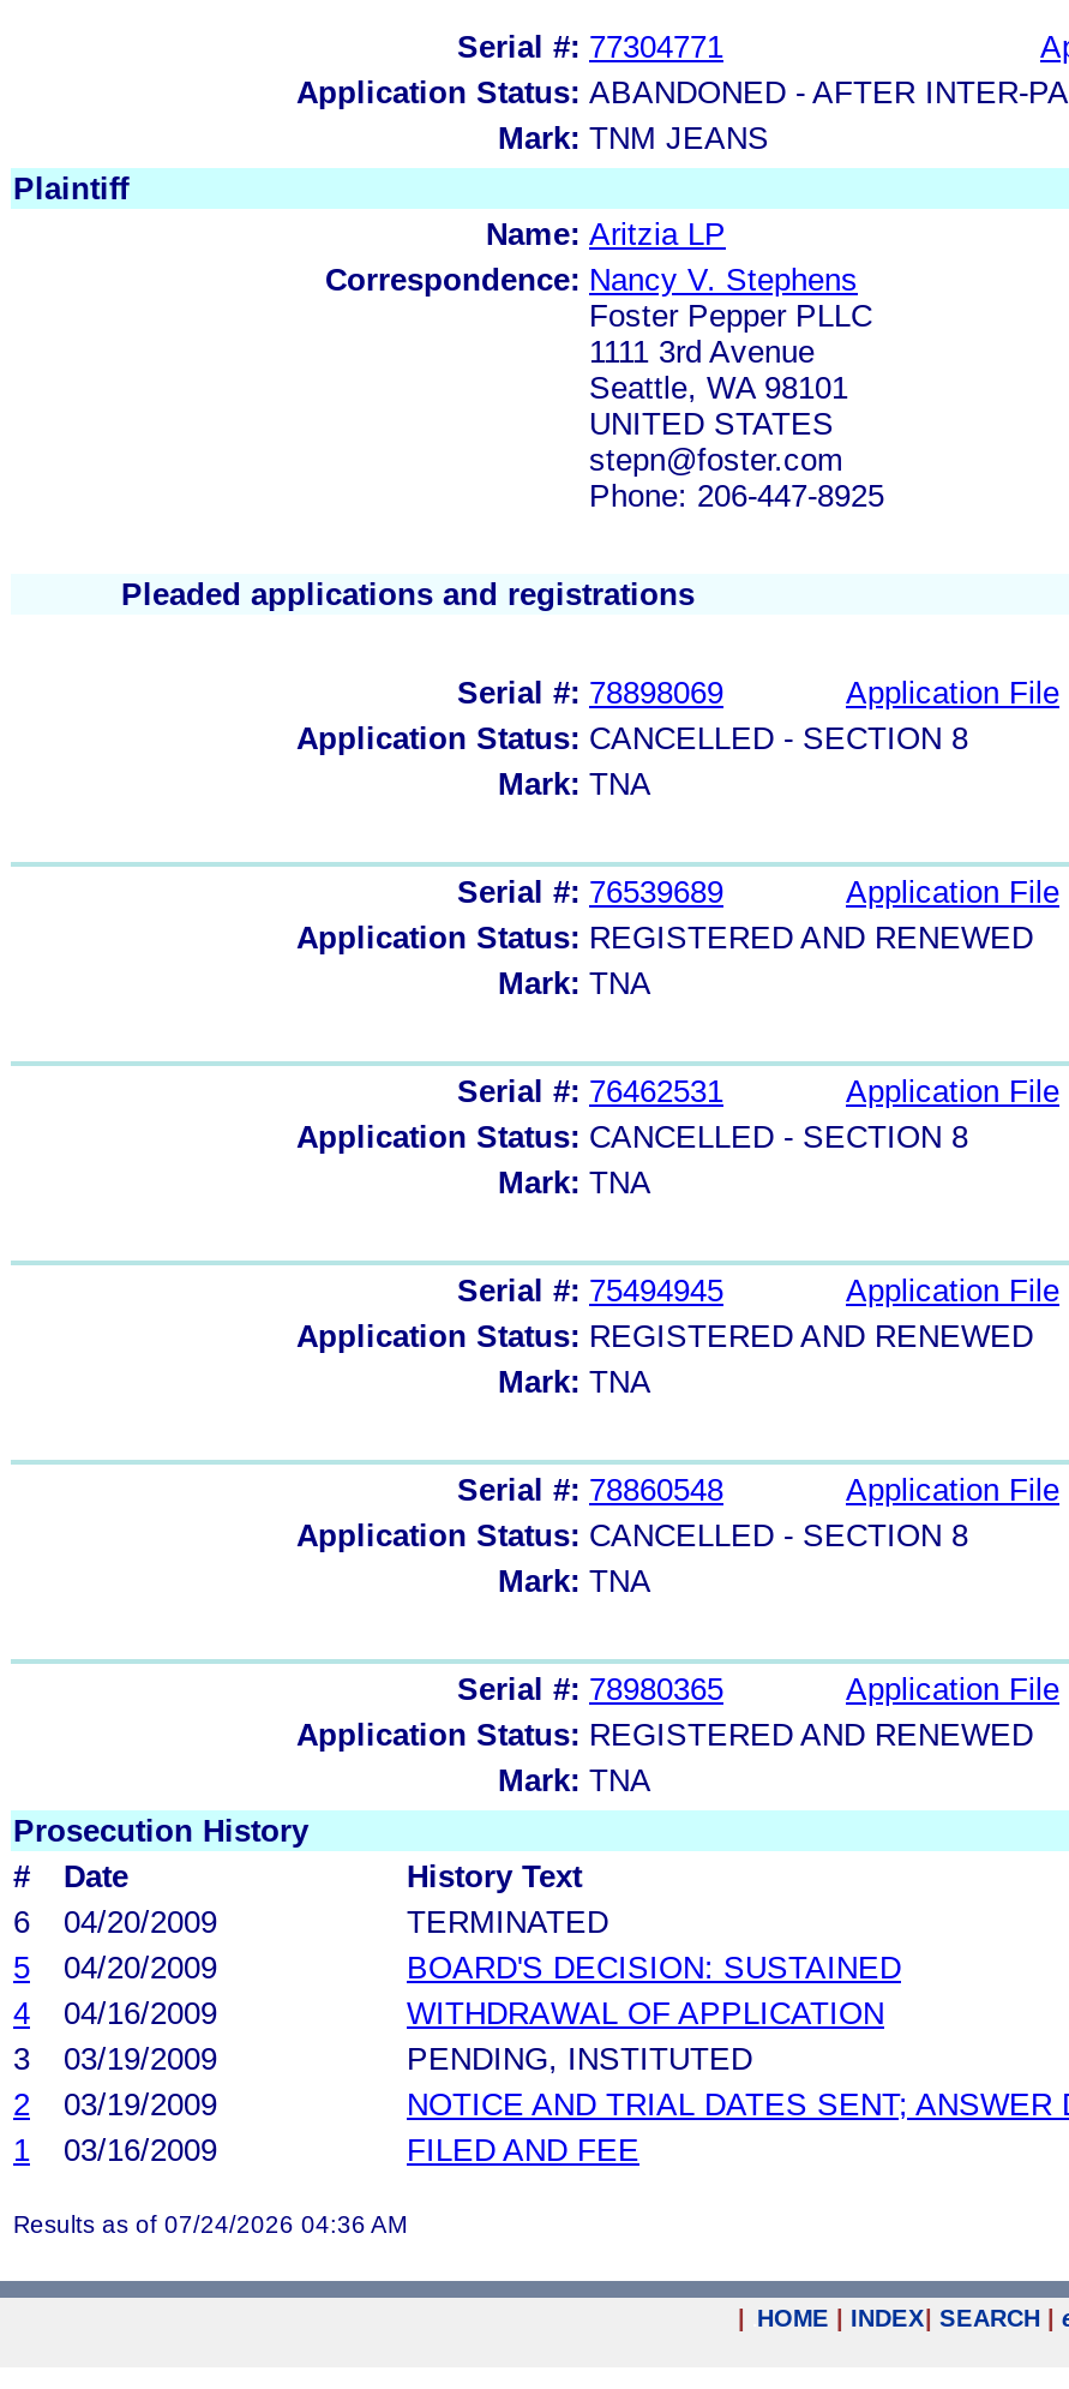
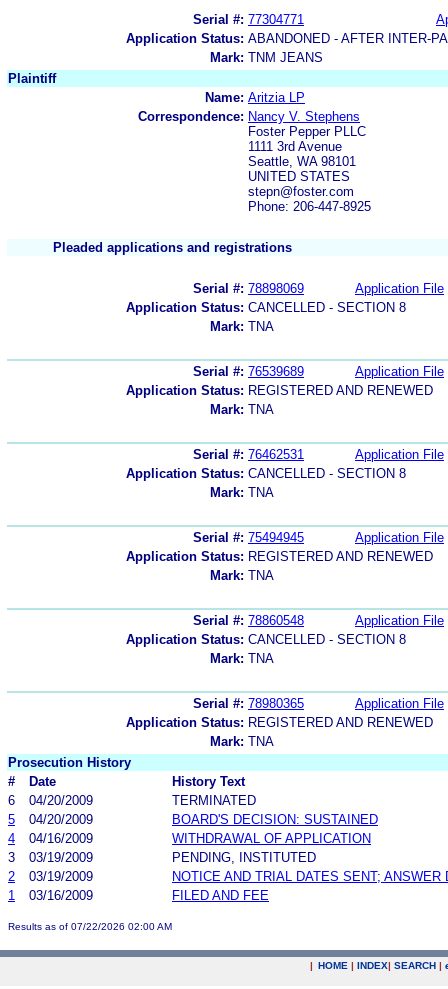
- Results as of 07/24/2026 04:36 AM
+ Results as of 07/22/2026 02:00 AM
